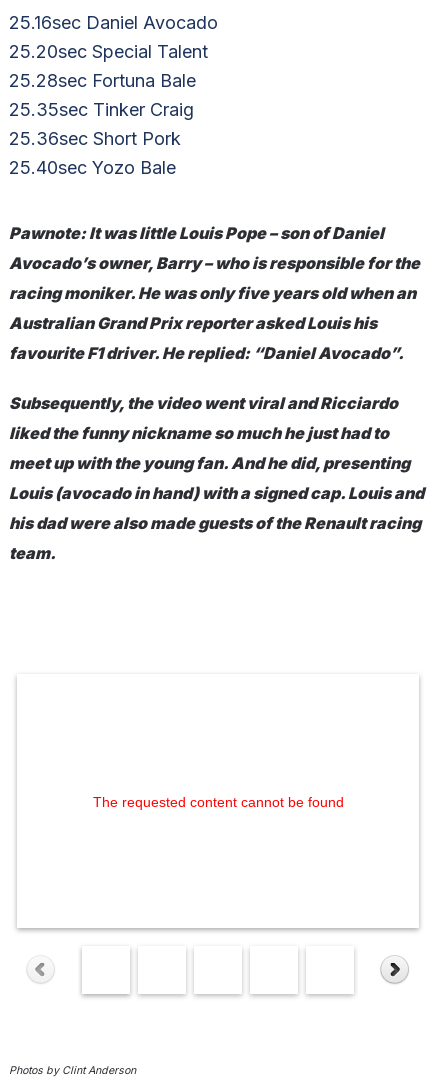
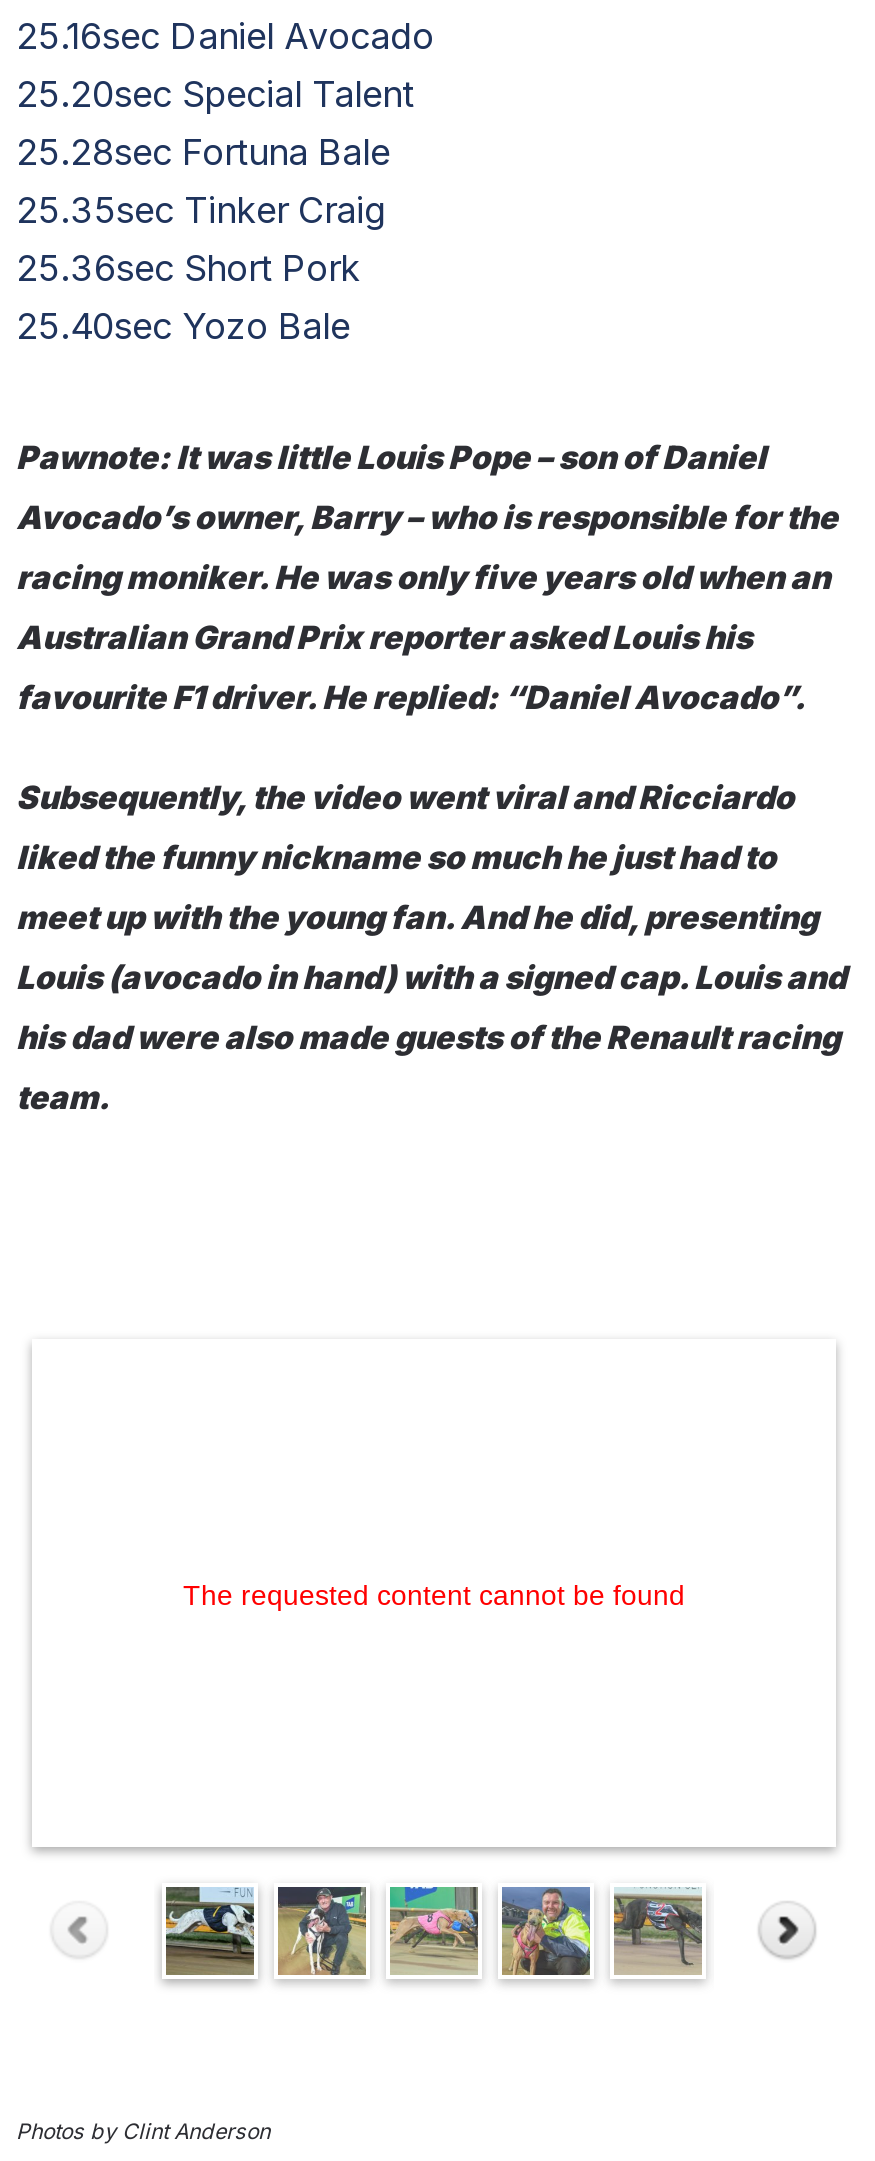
+ [image]

+ [image]

+ [image]

+ [image]

+ [image]
